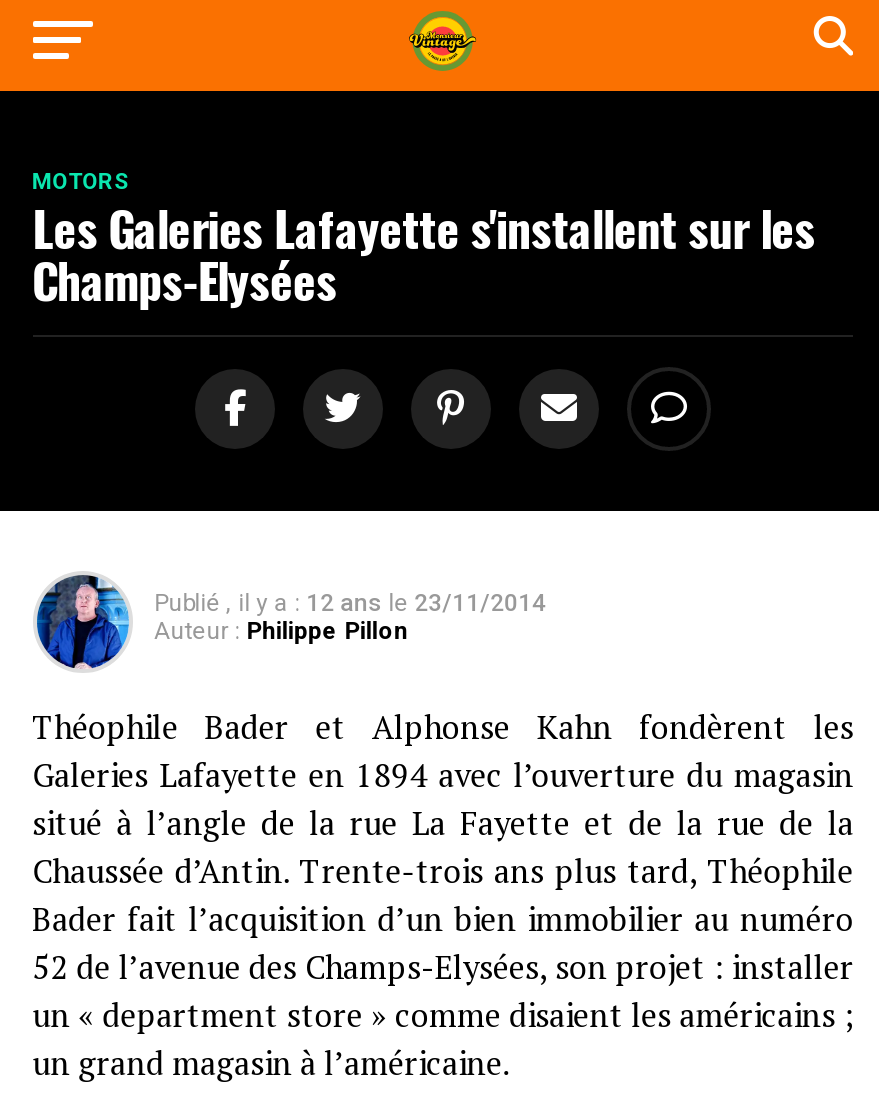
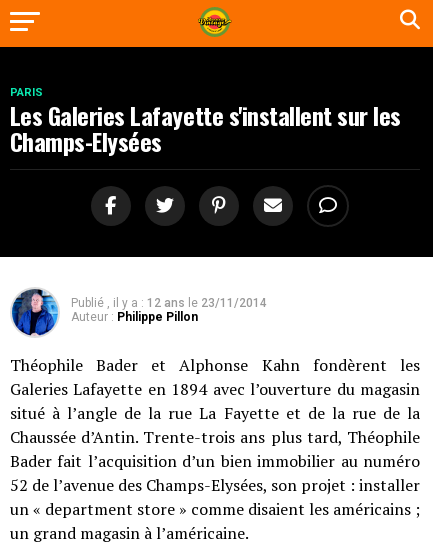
- MOTORS
+ PARIS
